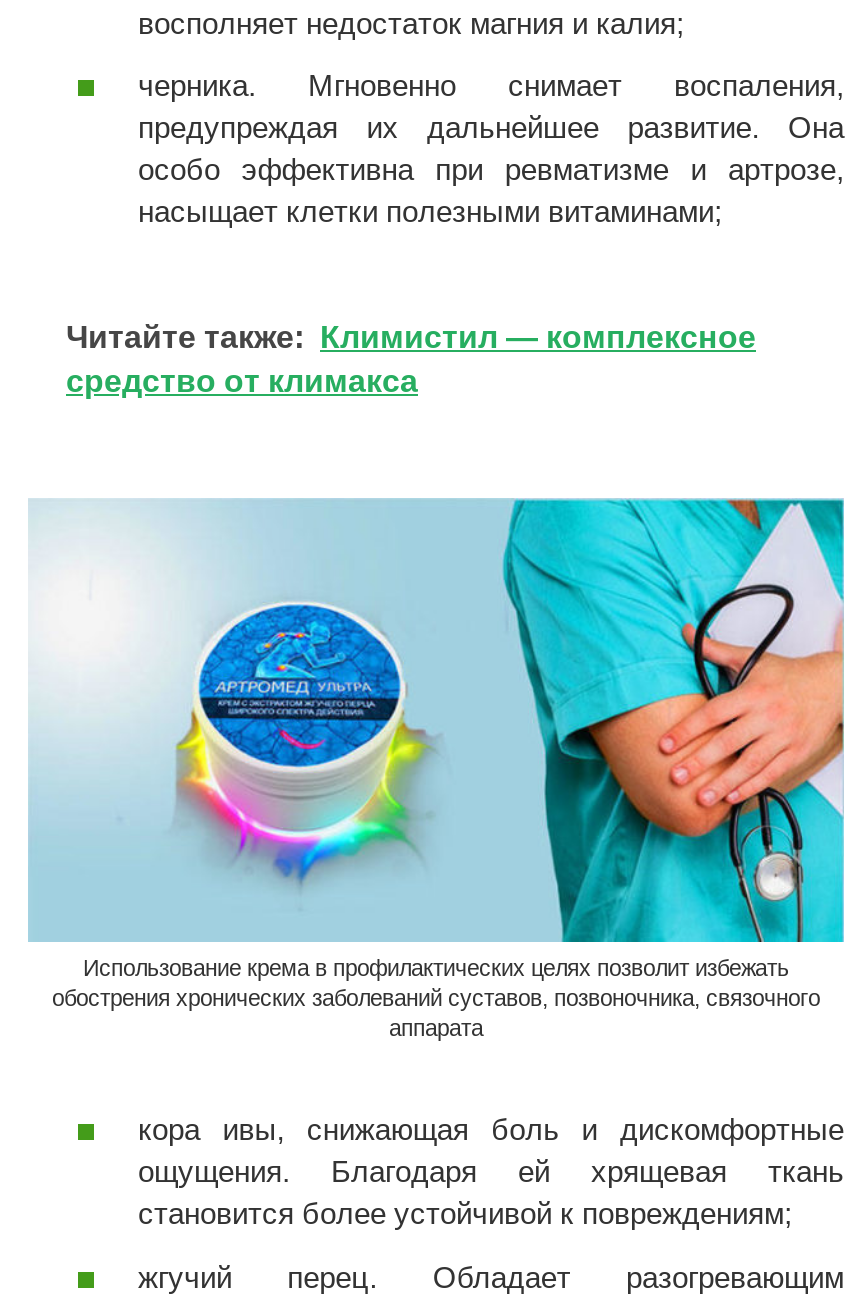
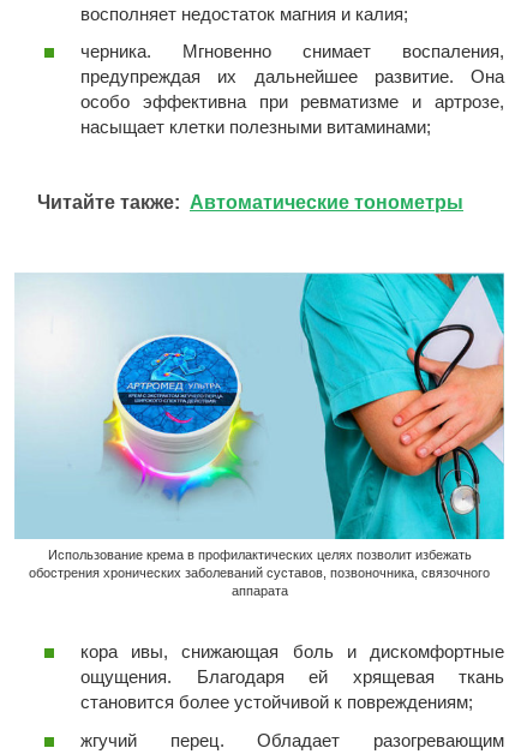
- Читайте также: Климистил — комплексное
- средство от климакса
+ Читайте также: Автоматические тонометры
